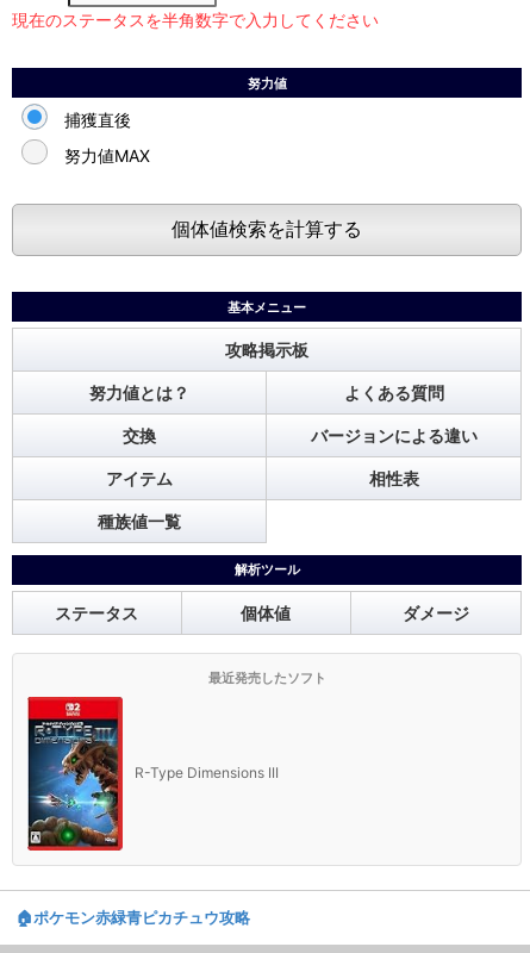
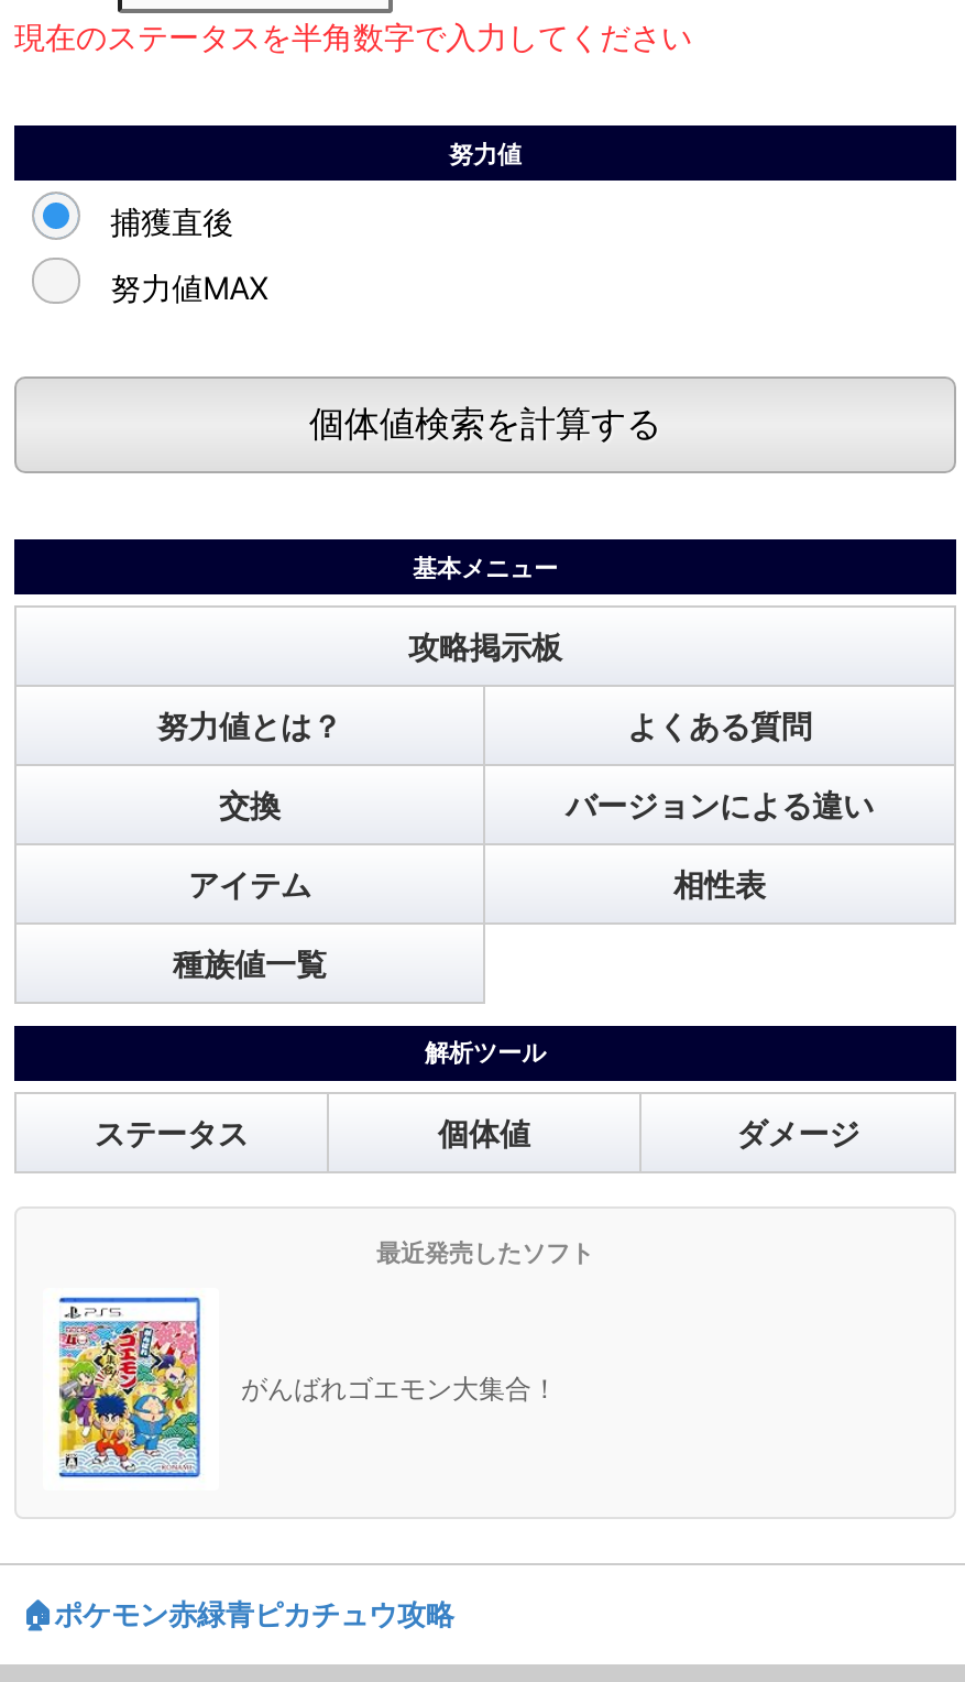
- [image]
- R-Type Dimensions III
+ [image]
+ がんばれゴエモン大集合！
